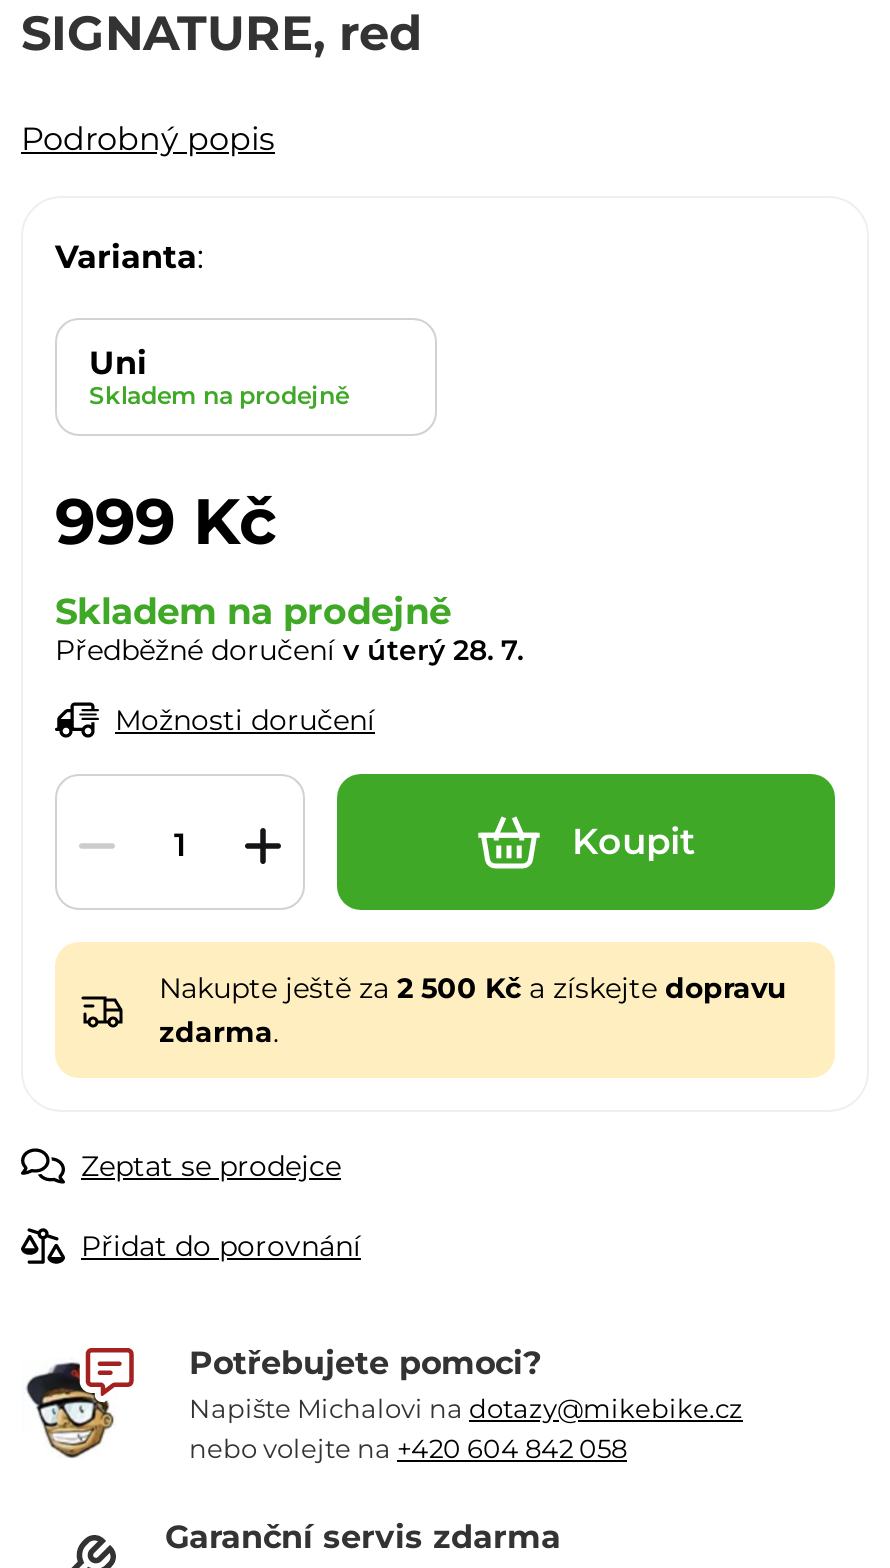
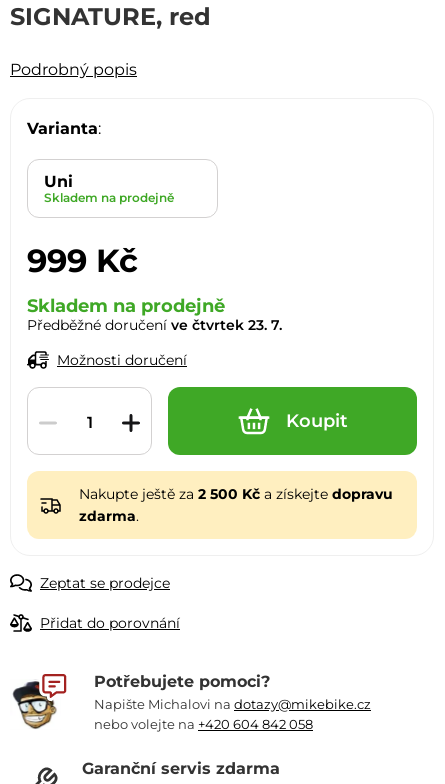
- Předběžné doručení v úterý 28. 7.
+ Předběžné doručení ve čtvrtek 23. 7.
